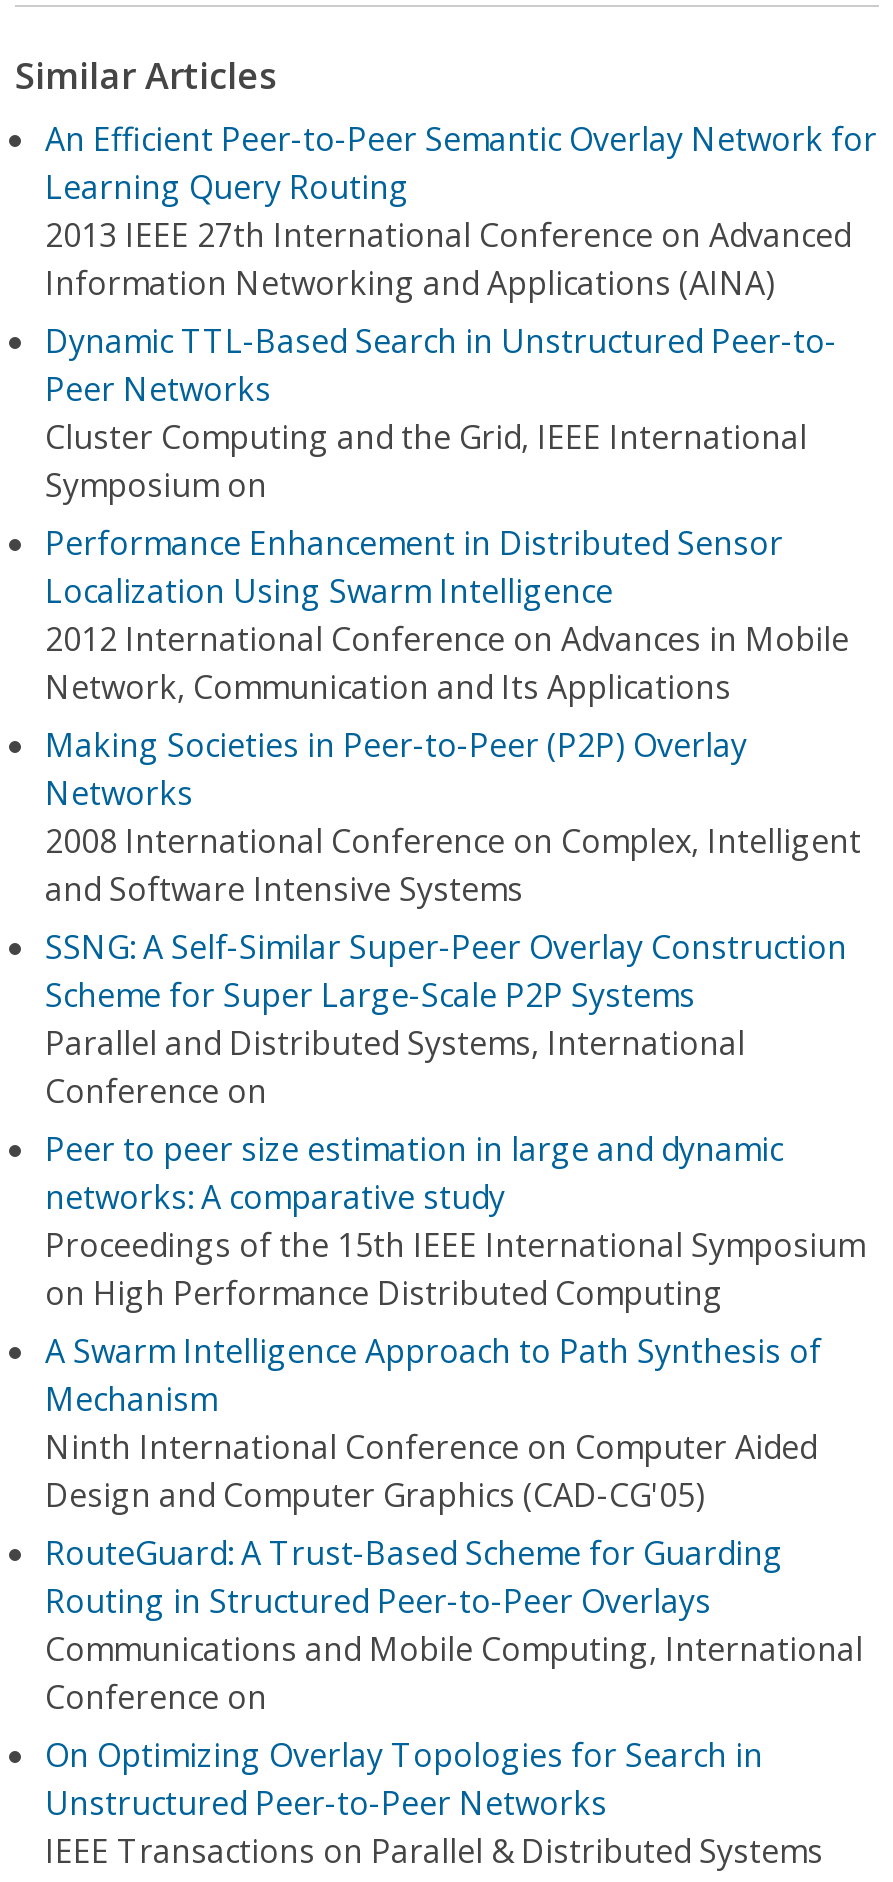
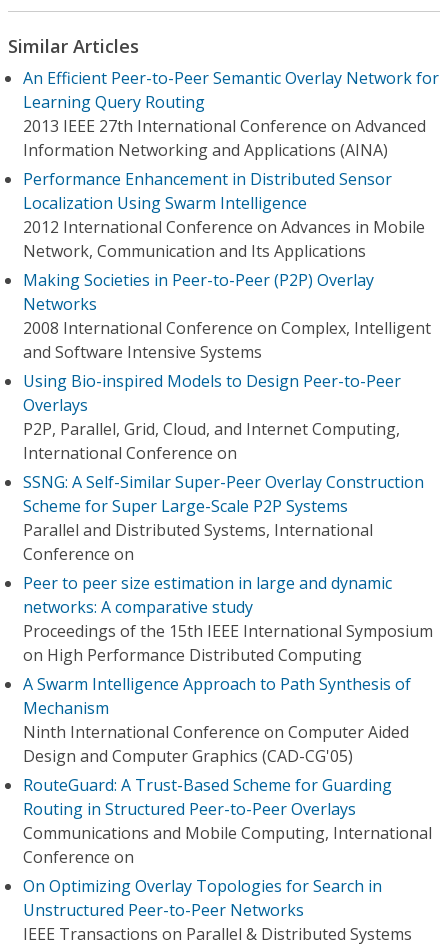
- Dynamic TTL-Based Search in Unstructured Peer-to-
- Peer Networks
- Cluster Computing and the Grid, IEEE International
- Symposium on

moved up: Performance Enhancement in Distributed Sensor | Localization Using Swarm Intelligence | 2012 International Conference on Advances in Mobile | Network, Communication and Its Applications | Making Societies in Peer-to-Peer (P2P) Overlay | Networks | 2008 International Conference on Complex, Intelligent | and Software Intensive Systems

+ Using Bio-inspired Models to Design Peer-to-Peer
+ Overlays
+ P2P, Parallel, Grid, Cloud, and Internet Computing,
+ International Conference on
